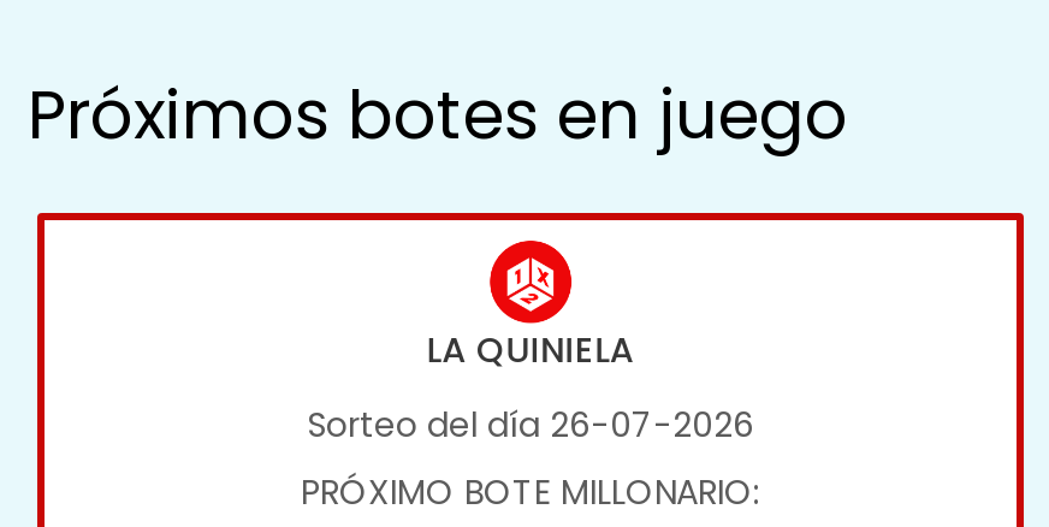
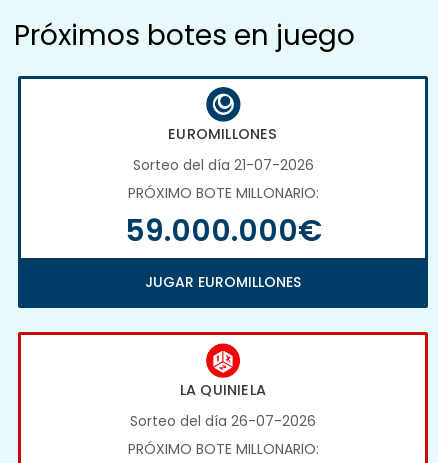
+ [image]
+ EUROMILLONES
+ Sorteo del día 21-07-2026
+ PRÓXIMO BOTE MILLONARIO:
+ 59.000.000€
+ JUGAR EUROMILLONES
